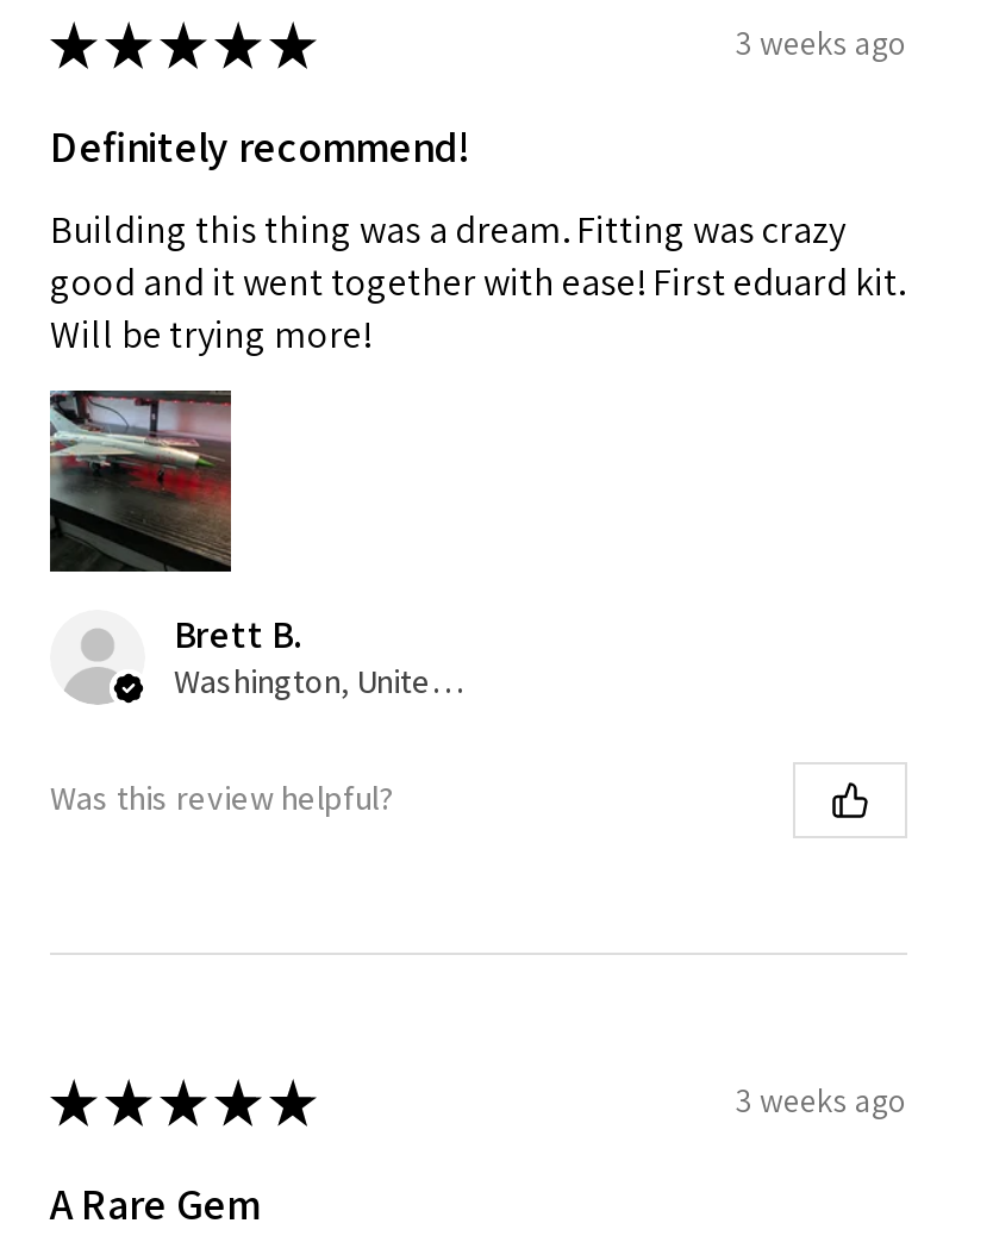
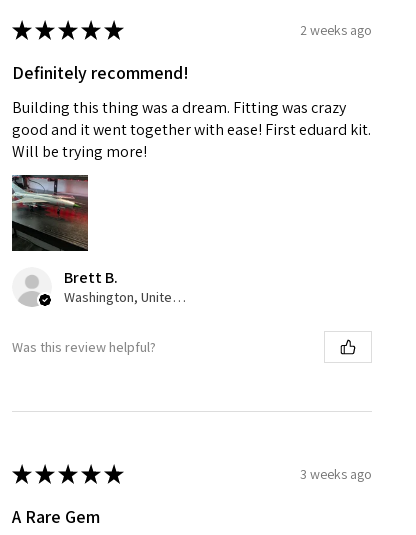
- 3 weeks ago
+ 2 weeks ago
